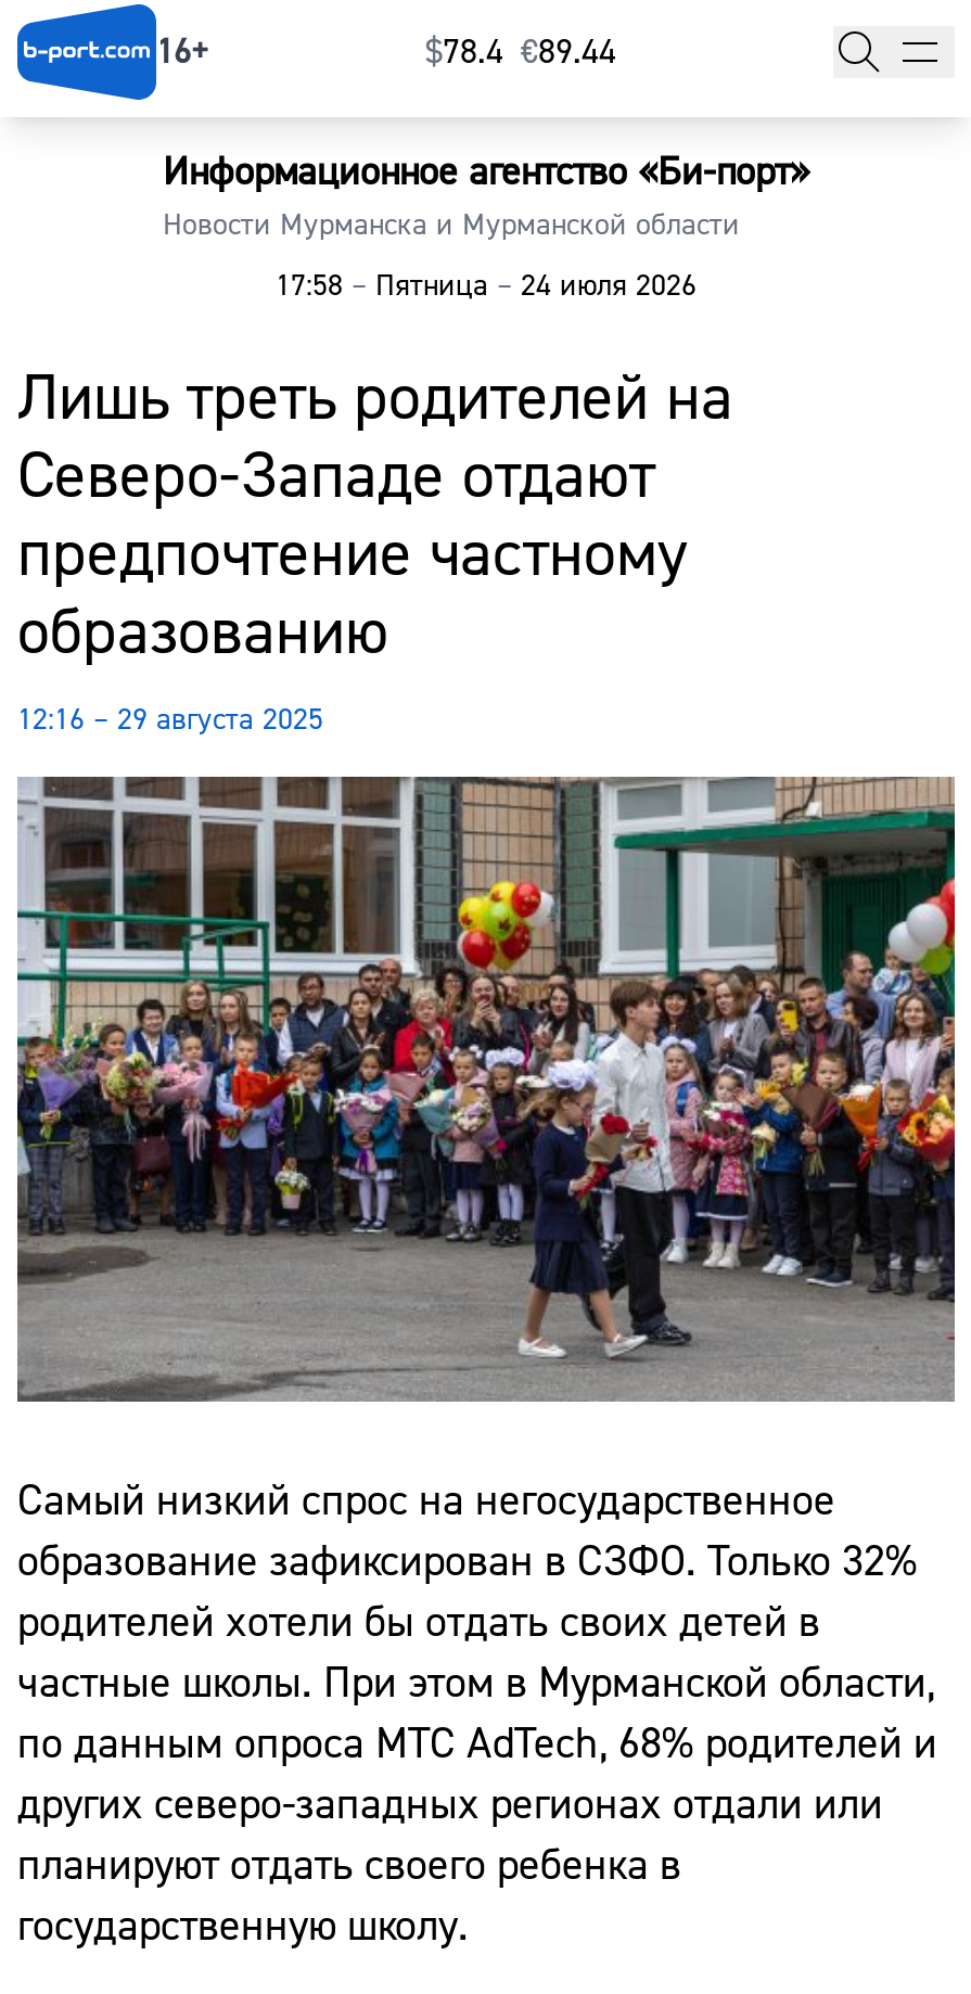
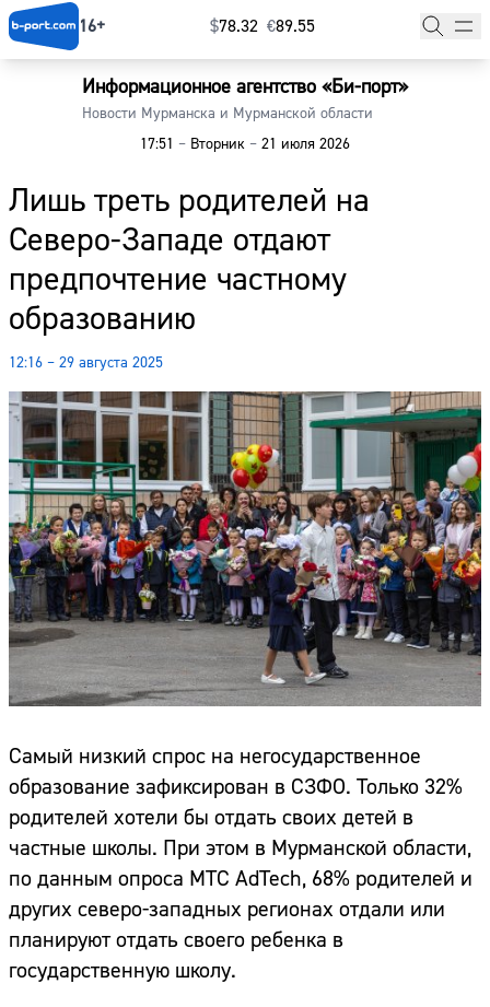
- $78.4 €89.44
+ $78.32 €89.55

- 17:58 – Пятница – 24 июля 2026
+ 17:51 – Вторник – 21 июля 2026
